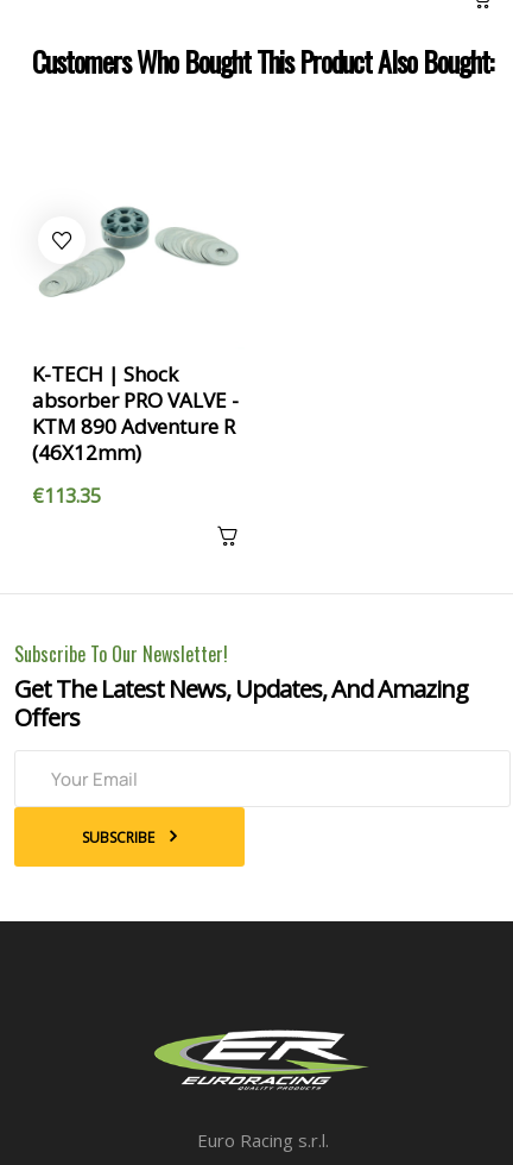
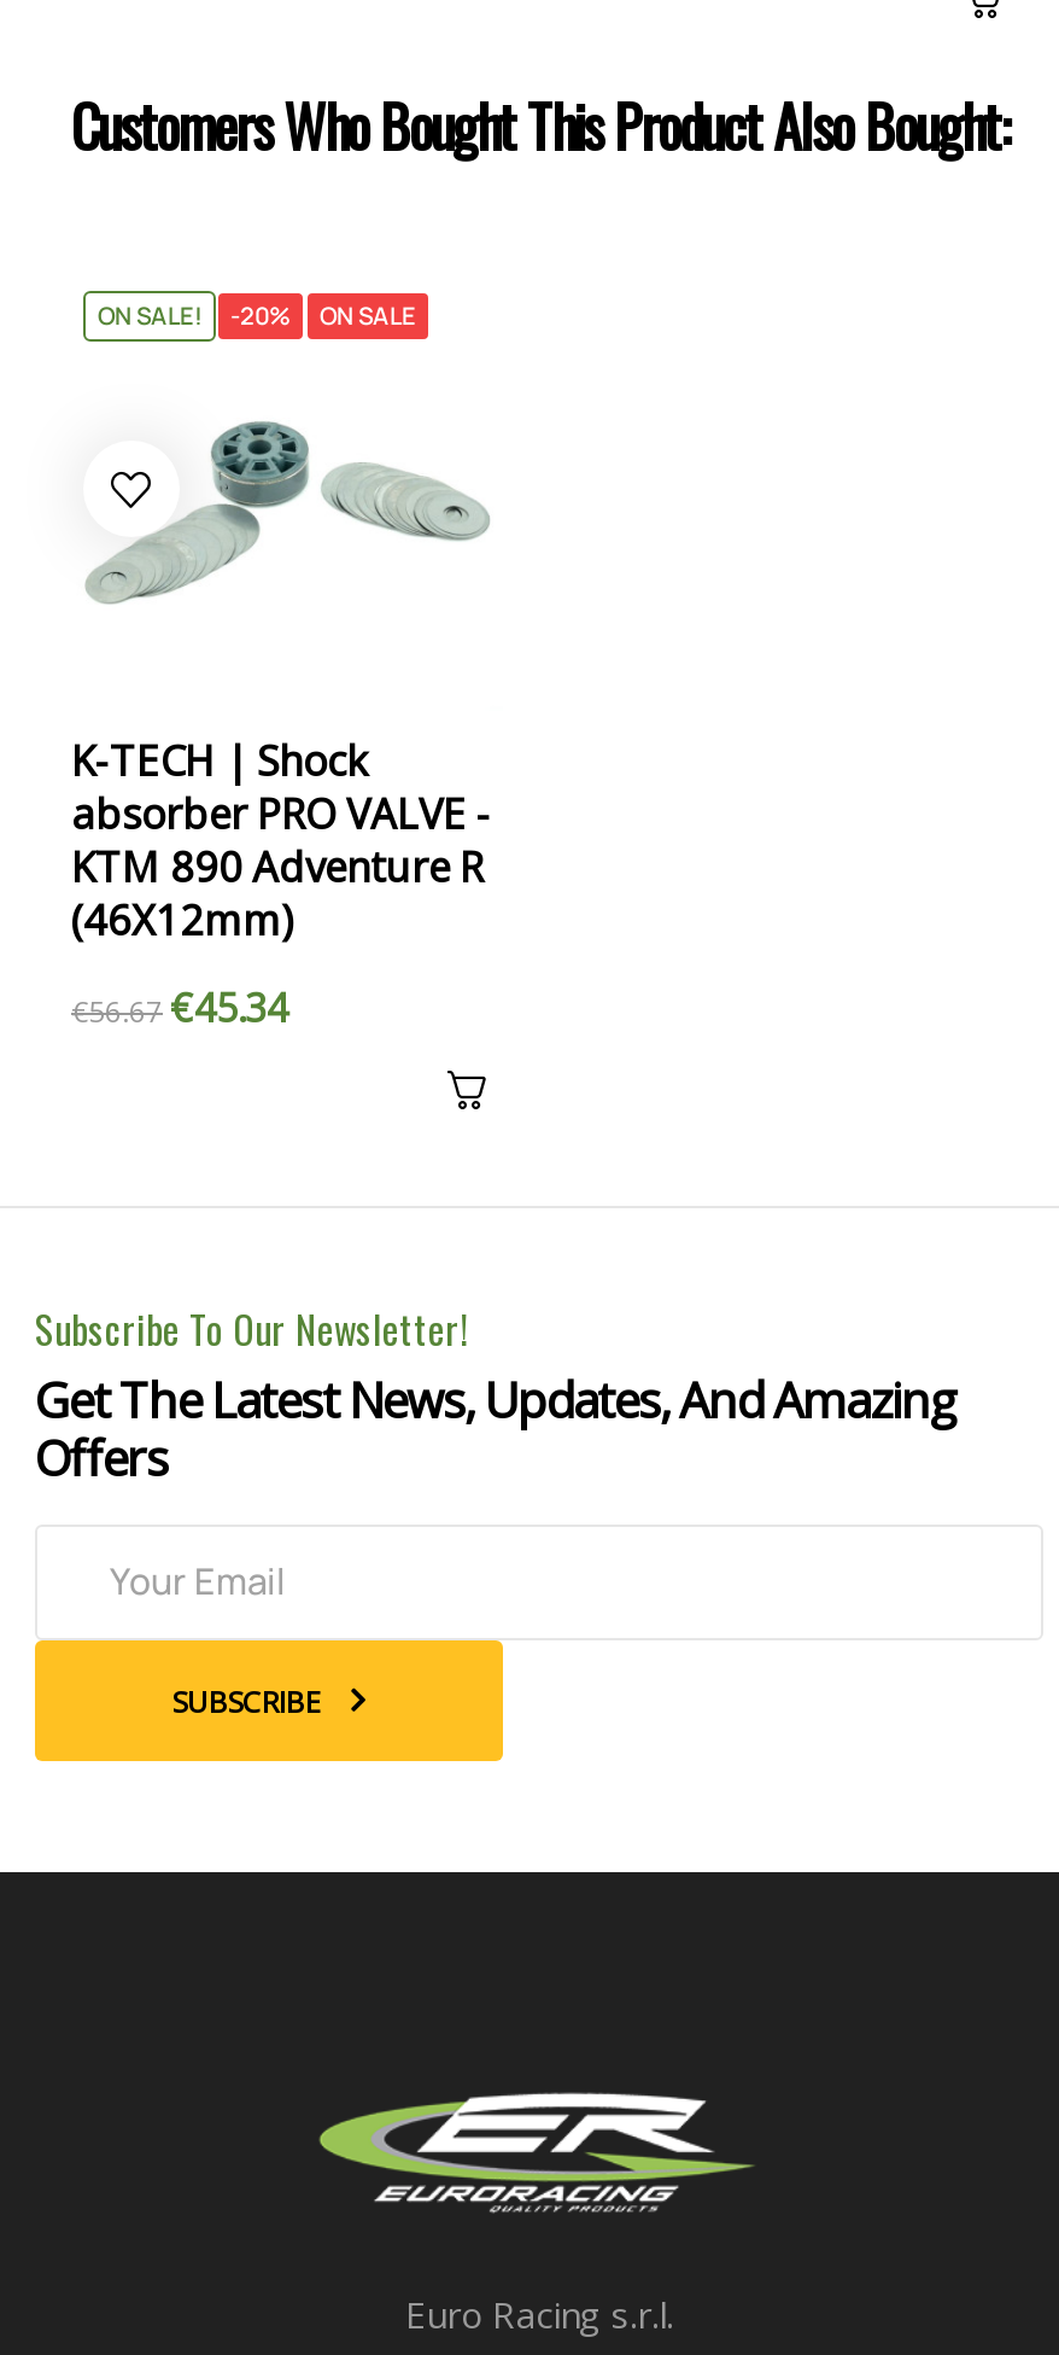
+ ON SALE!
+ -20%
+ ON SALE

- €113.35
+ €56.67 €45.34
